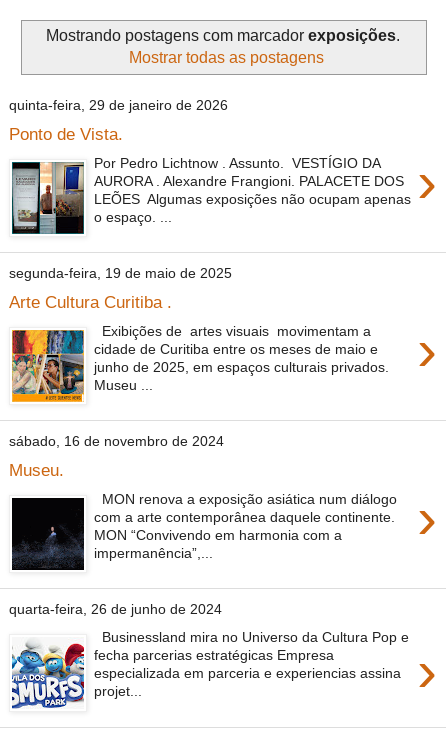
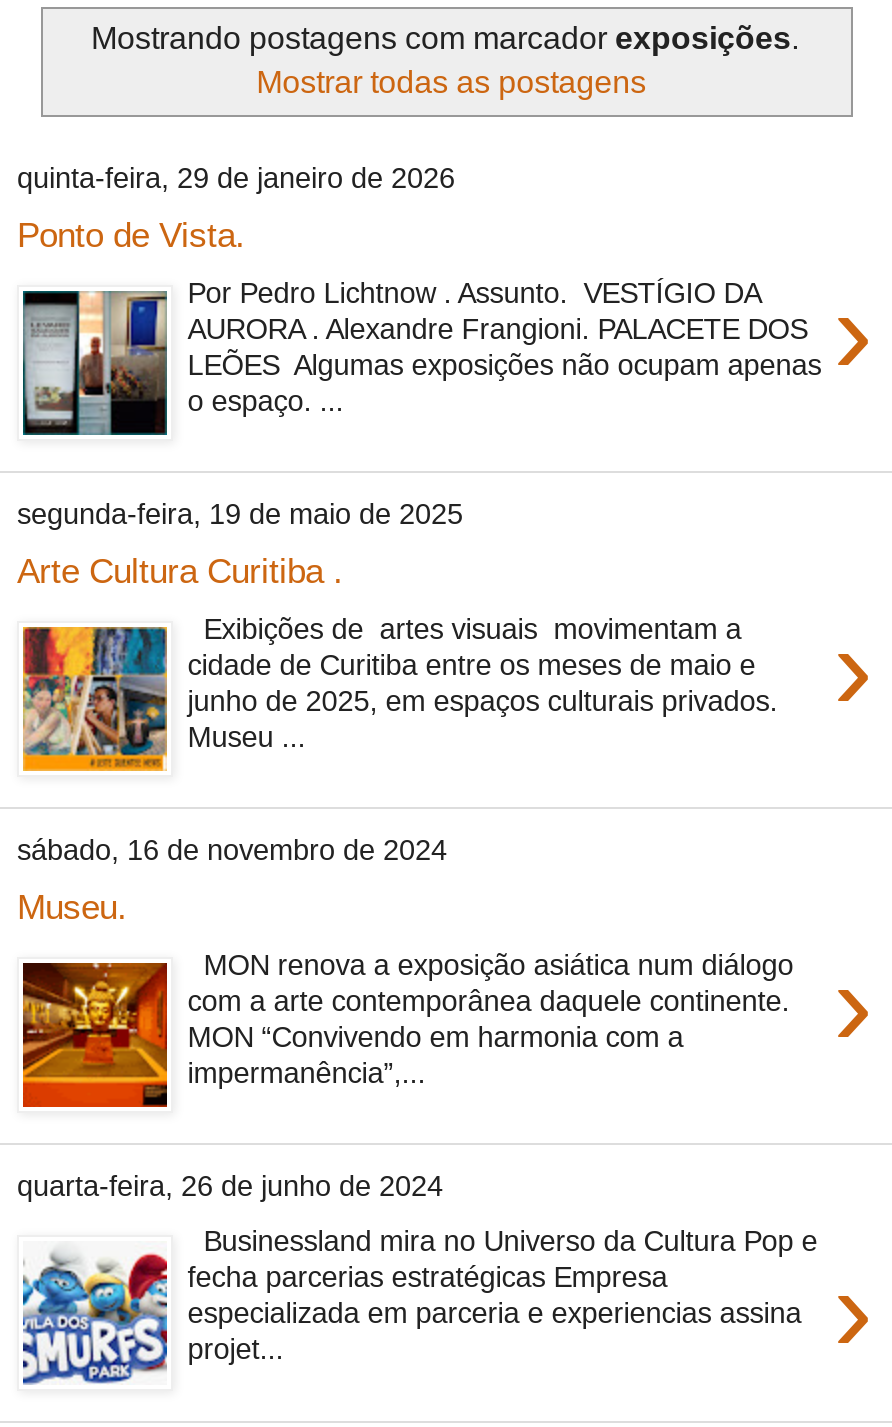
- [image]
+ [image]
